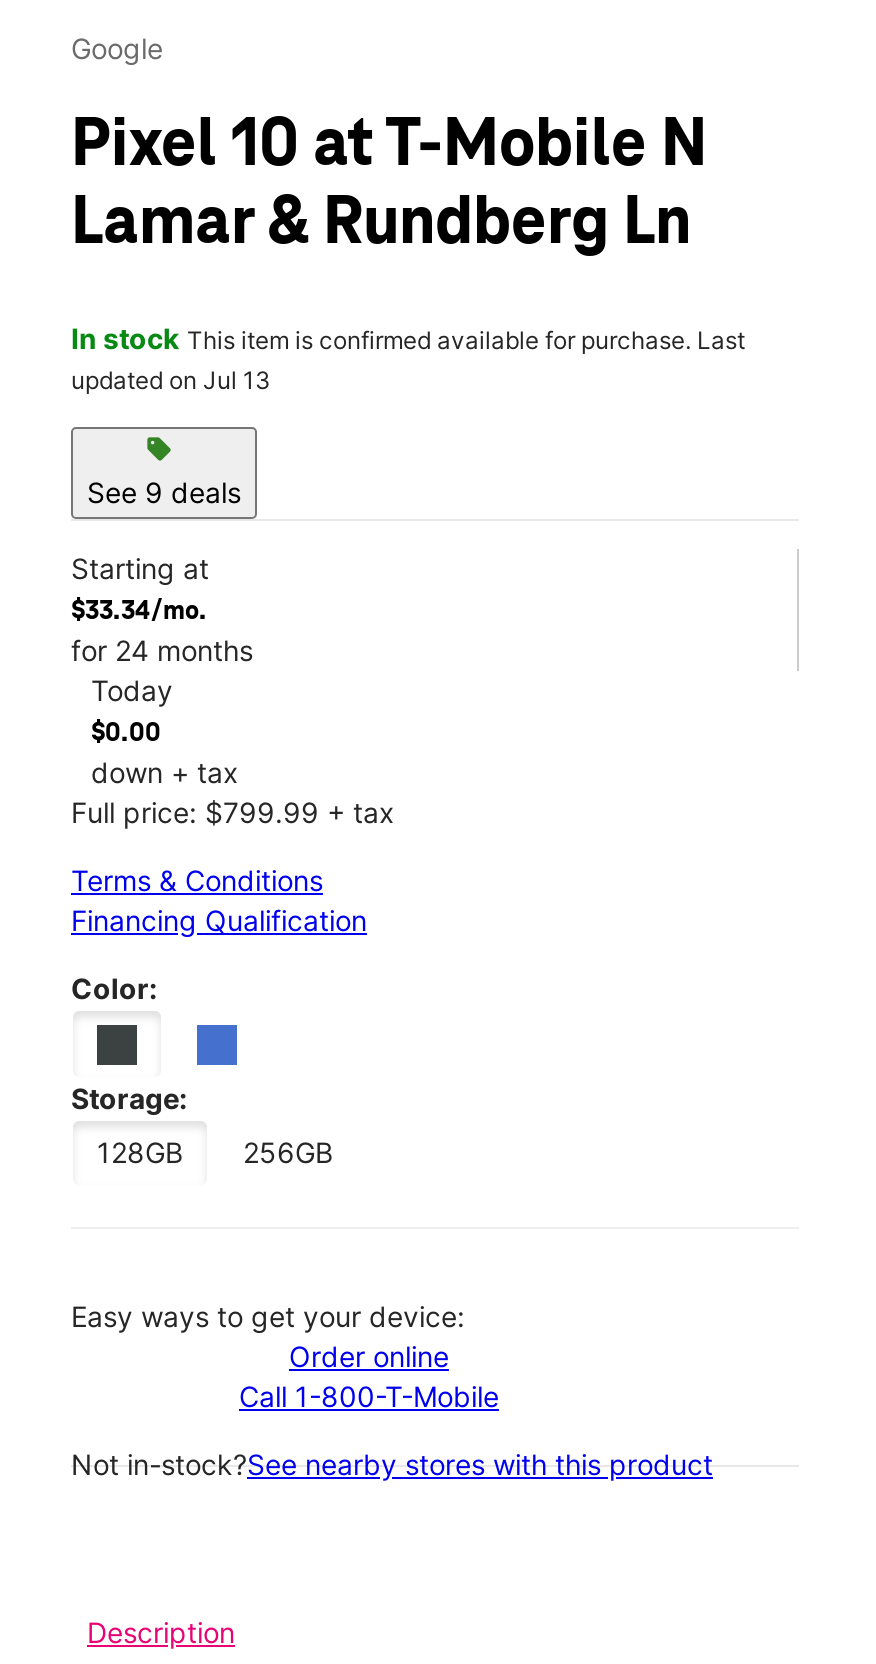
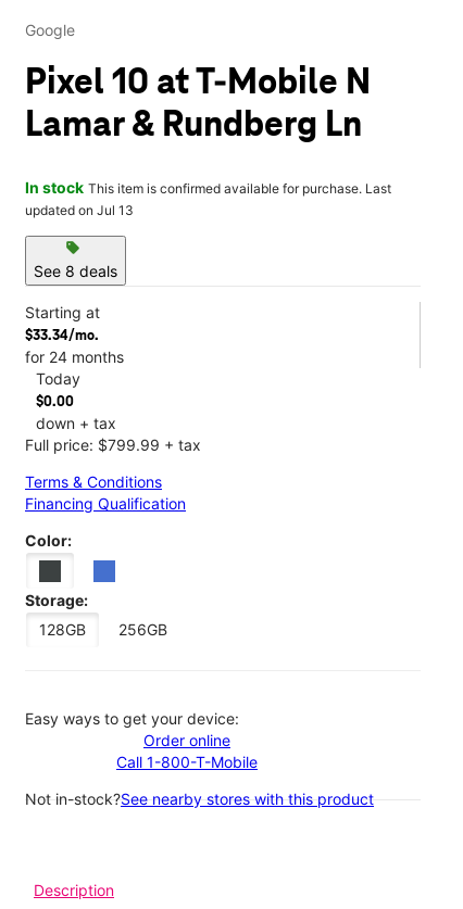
- See 9 deals
+ See 8 deals
